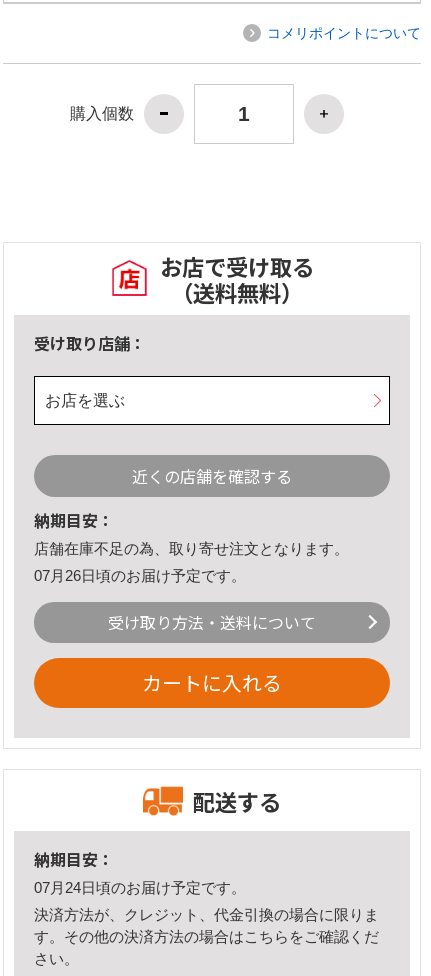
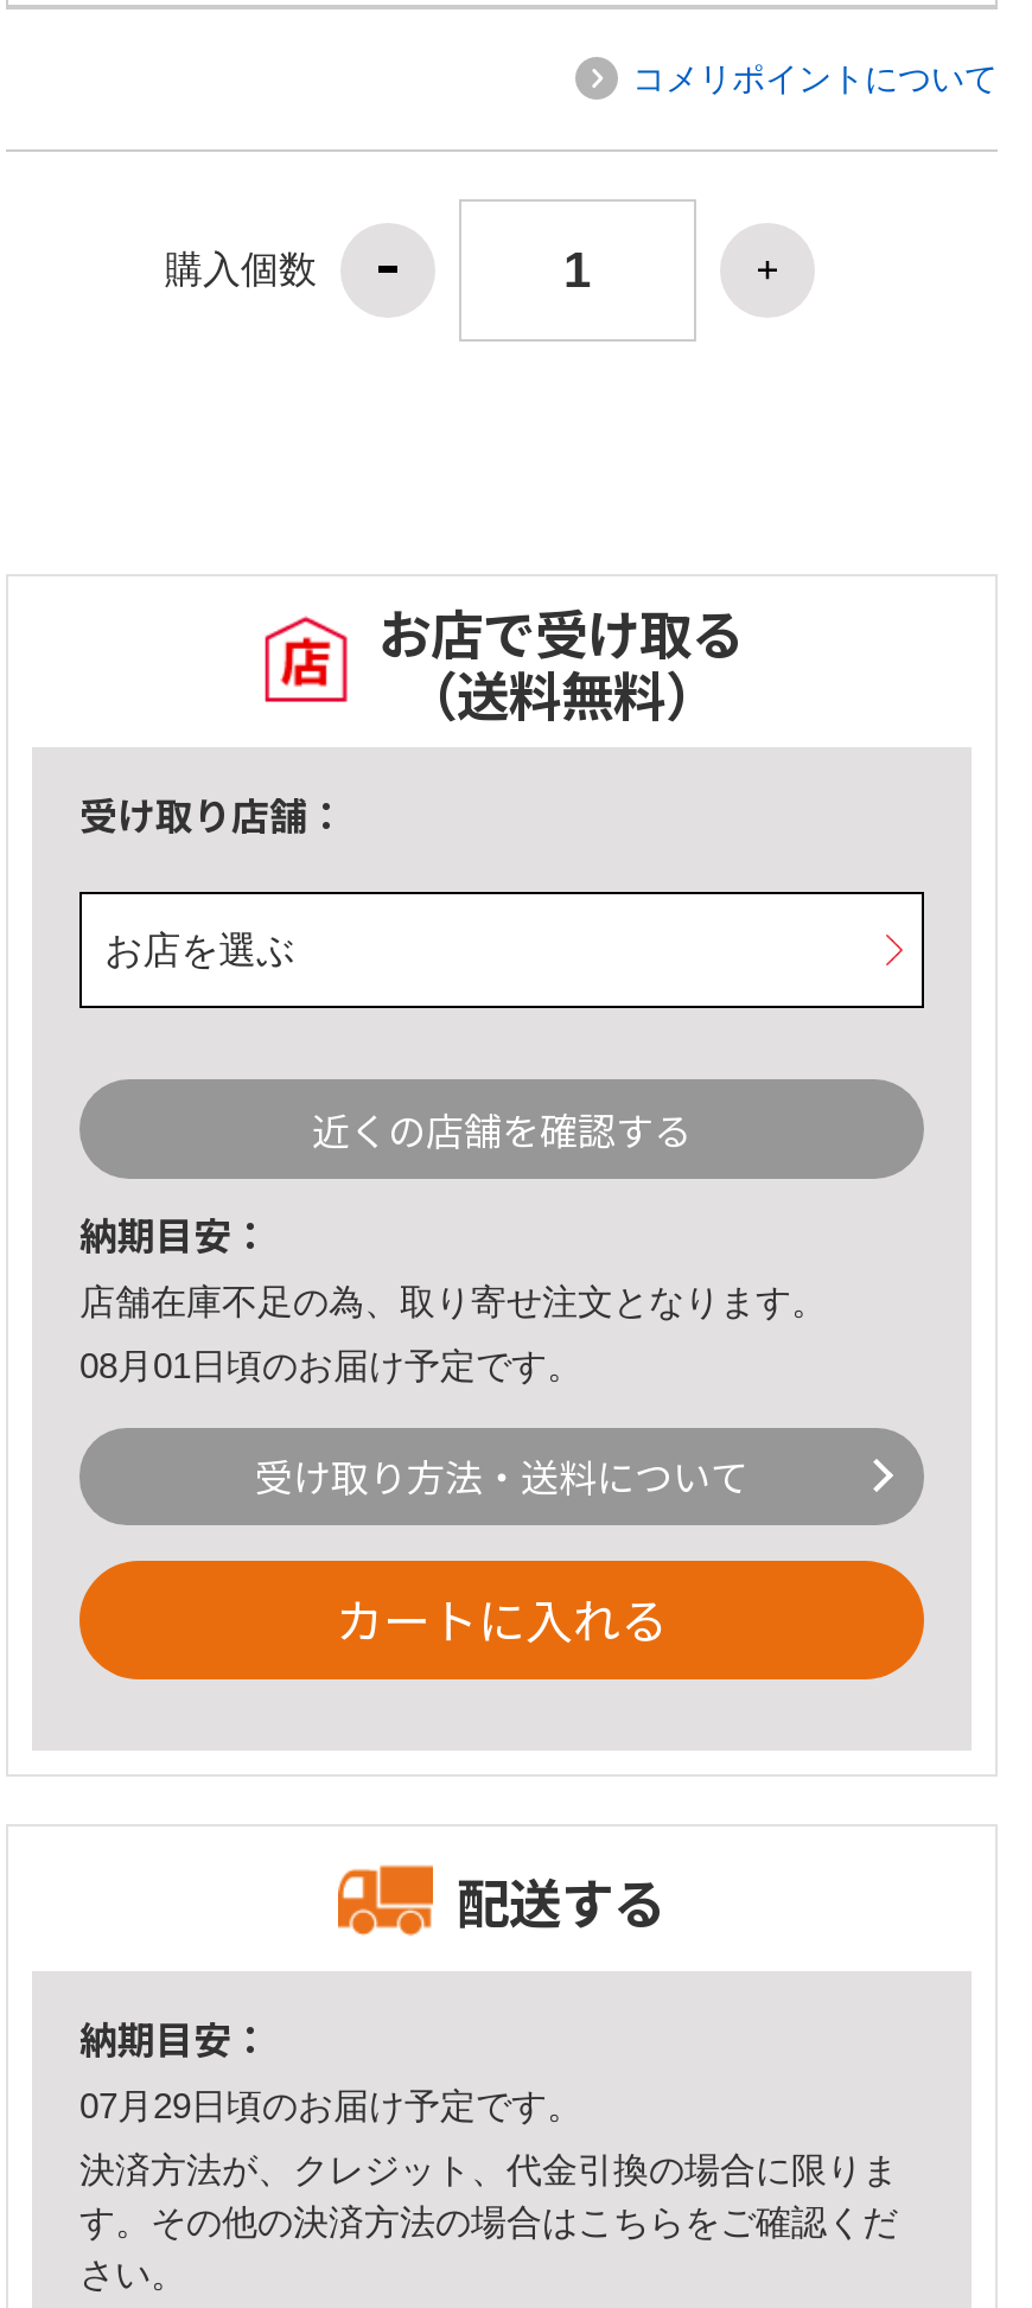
- 07月26日頃のお届け予定です。
+ 08月01日頃のお届け予定です。

- 07月24日頃のお届け予定です。
+ 07月29日頃のお届け予定です。
